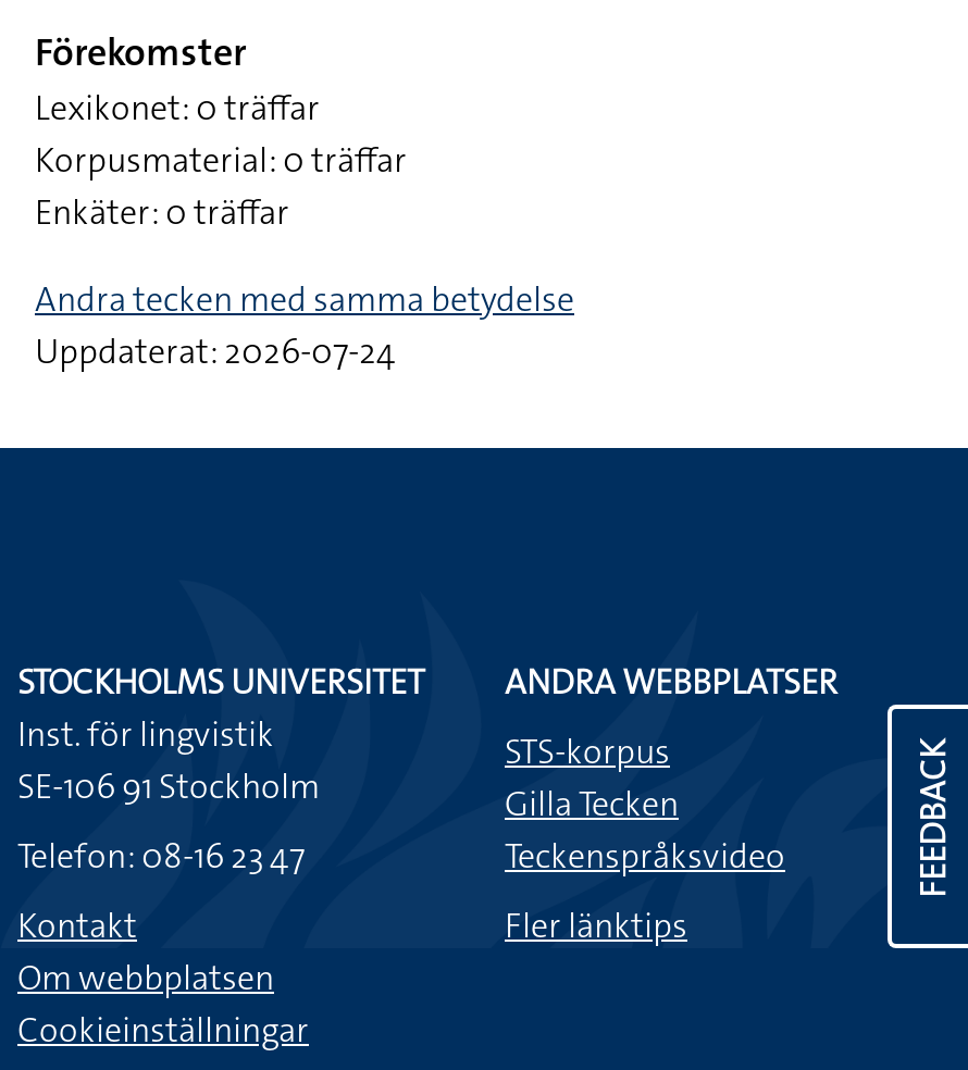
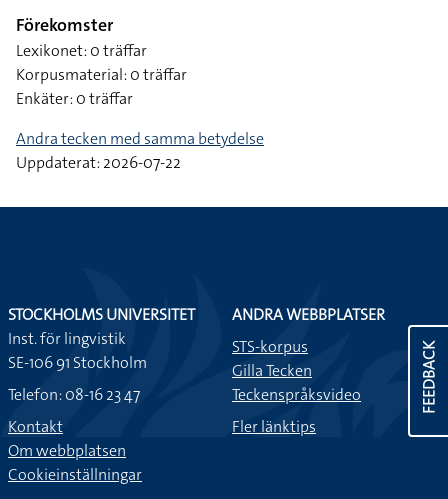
- Uppdaterat: 2026-07-24
+ Uppdaterat: 2026-07-22
